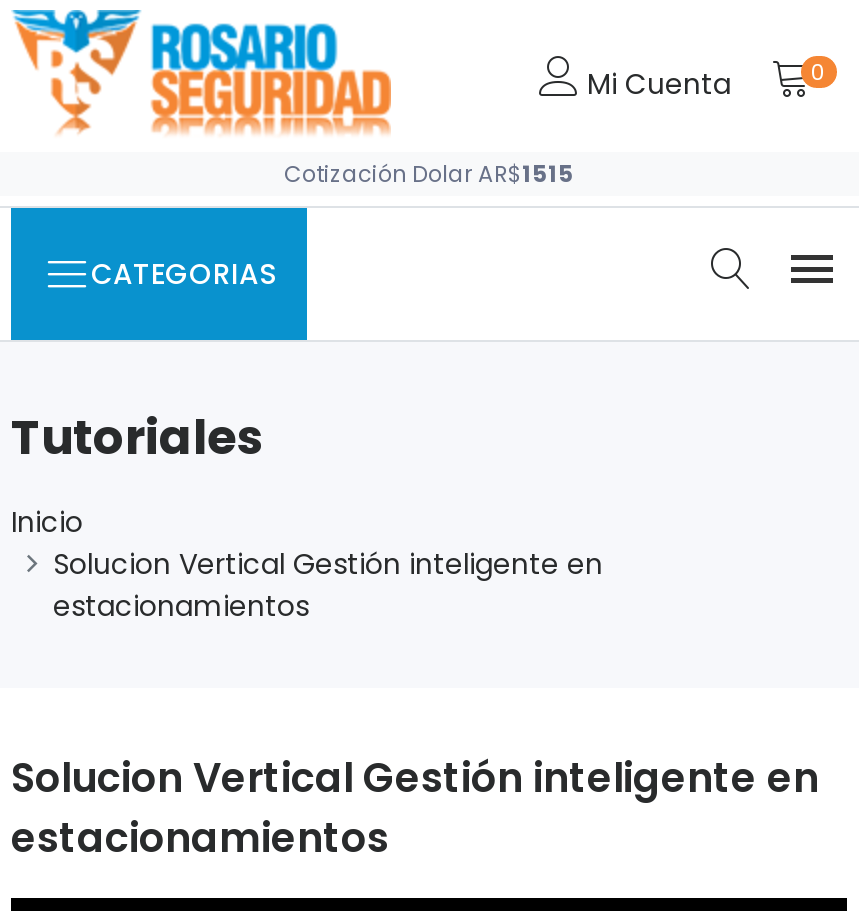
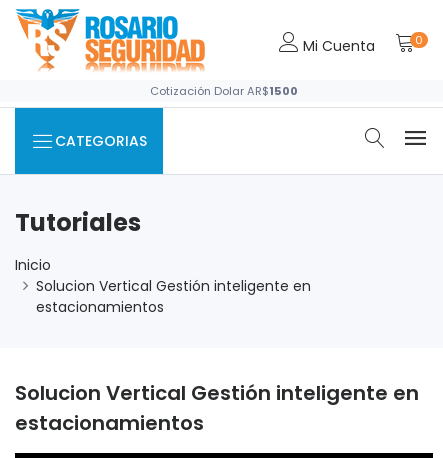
- Cotización Dolar AR$1515
+ Cotización Dolar AR$1500
